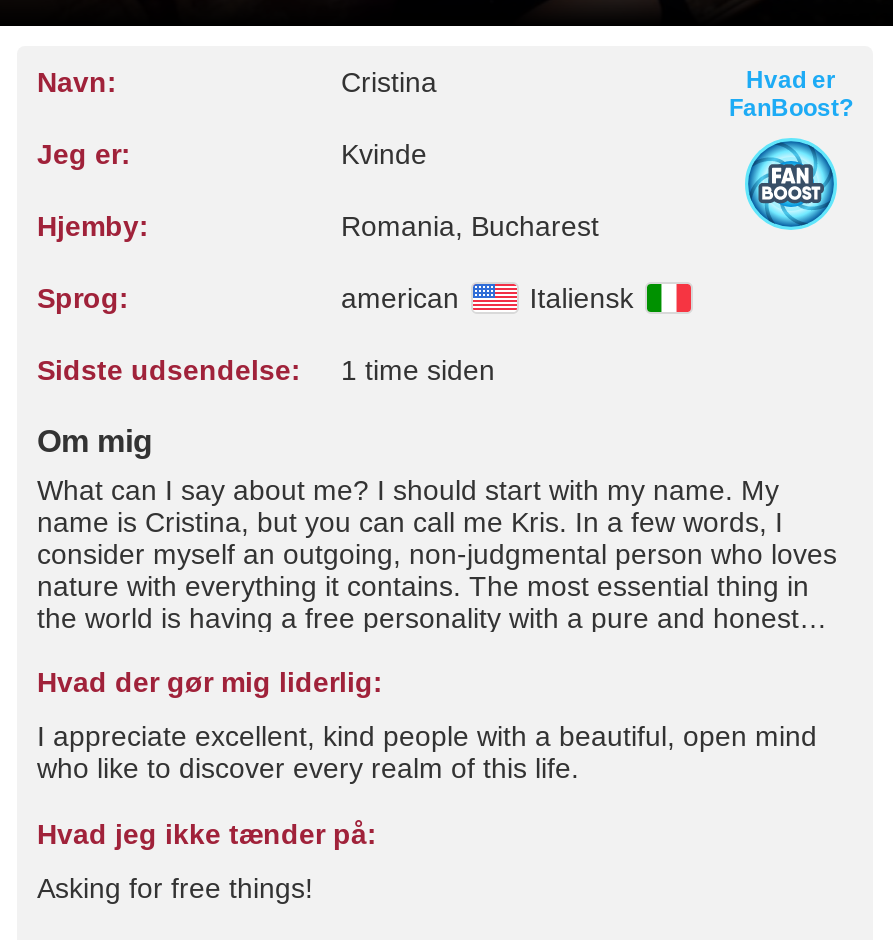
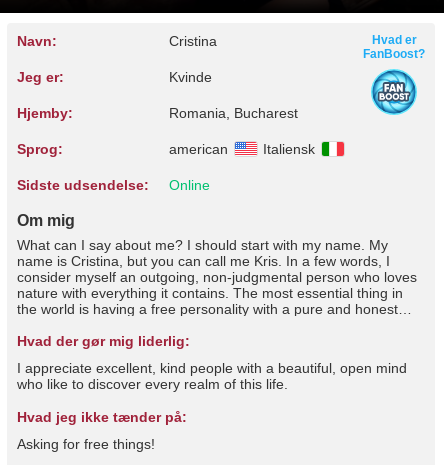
- 1 time siden
+ Online
